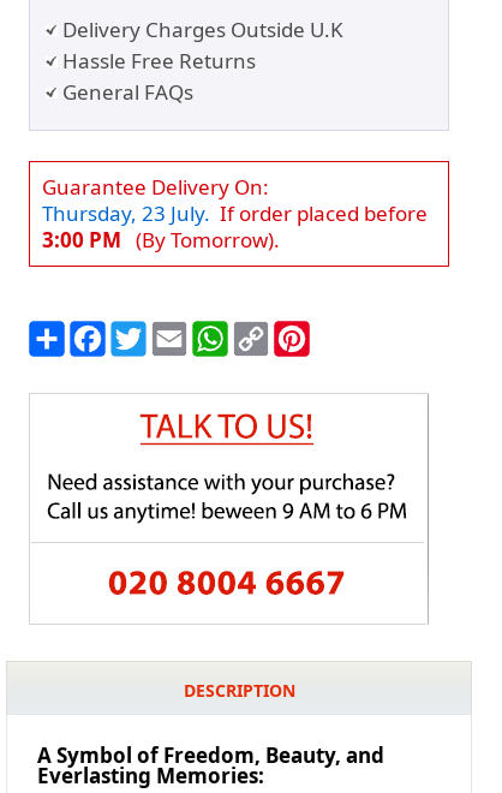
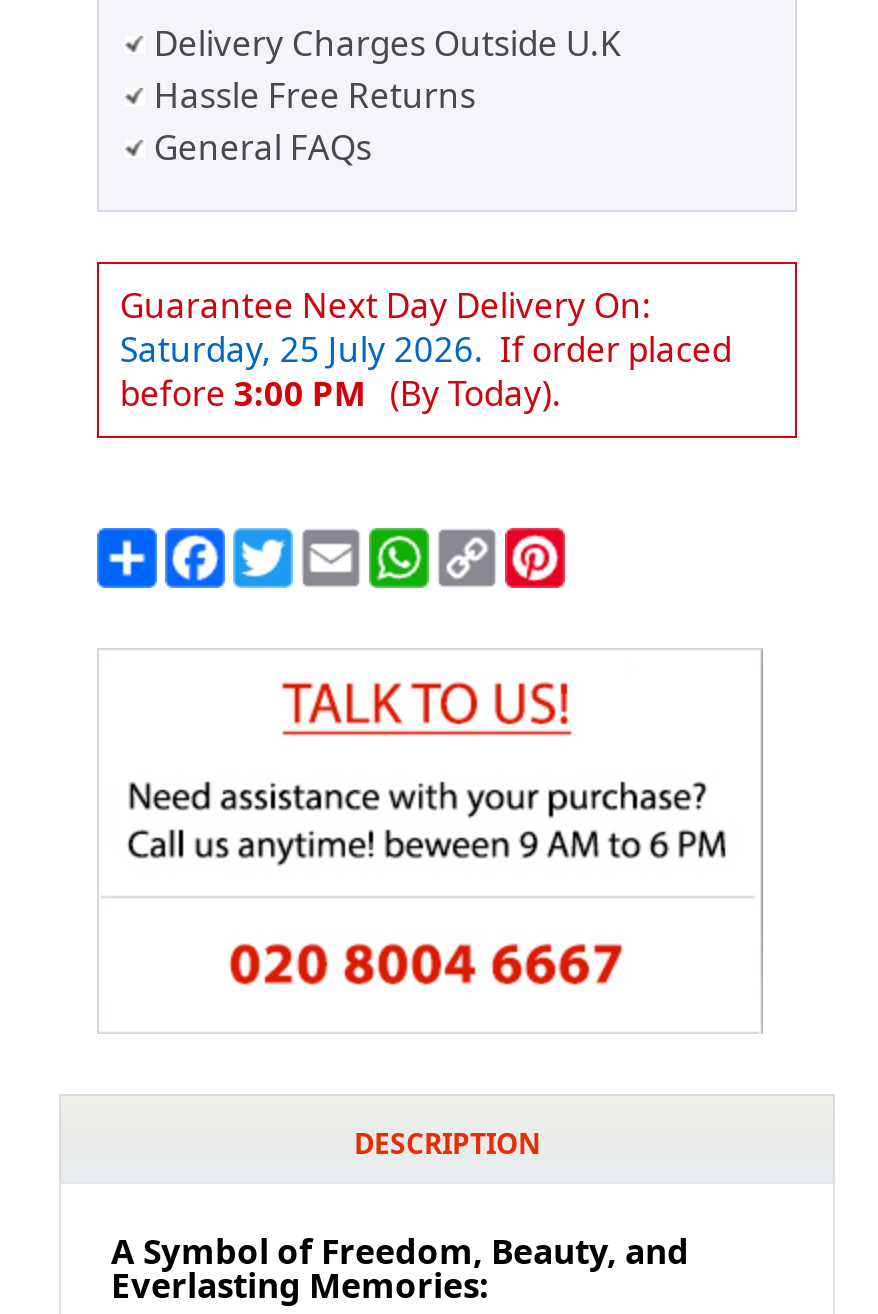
- Guarantee Delivery On:
- Thursday, 23 July. If order placed before
- 3:00 PM (By Tomorrow).
+ Guarantee Next Day Delivery On:
+ Saturday, 25 July 2026. If order placed
+ before 3:00 PM(By Today).
